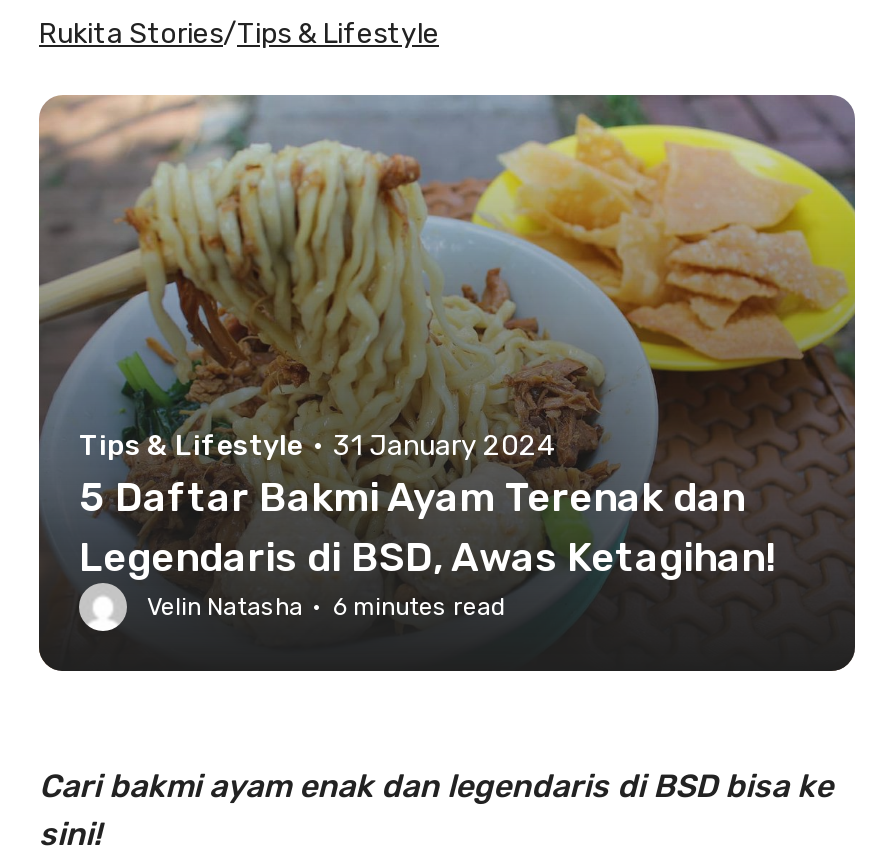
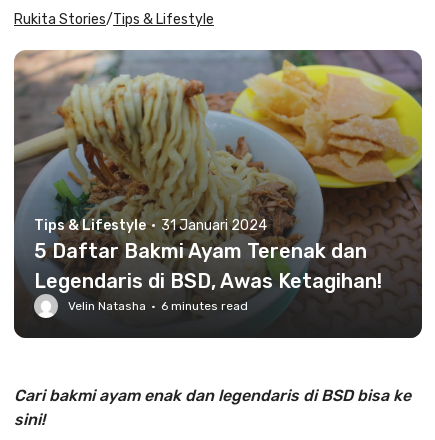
- Tips & Lifestyle · 31 January 2024
+ Tips & Lifestyle · 31 Januari 2024
